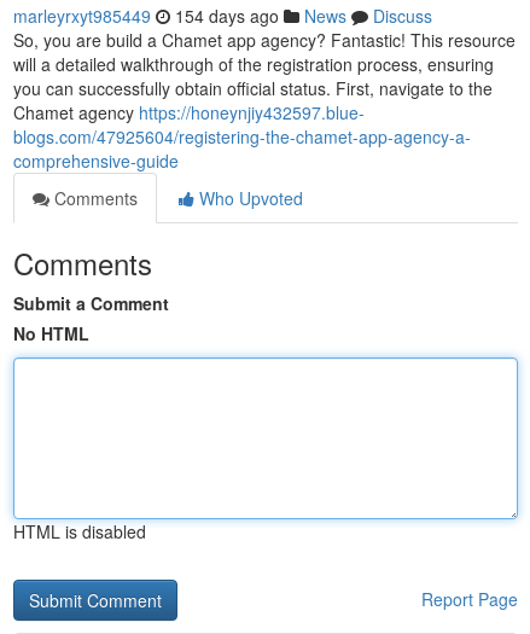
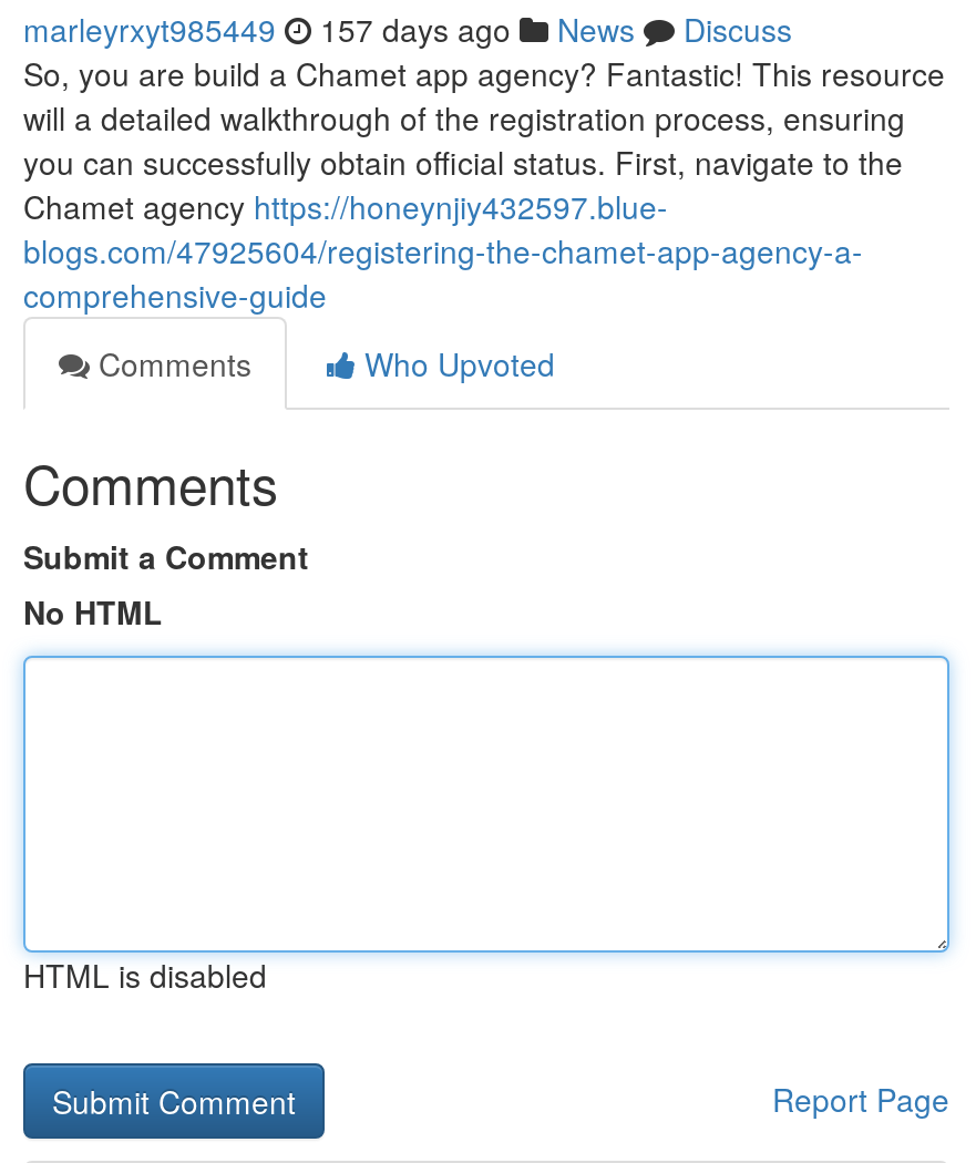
- marleyrxyt985449 154 days ago News Discuss
+ marleyrxyt985449 157 days ago News Discuss
